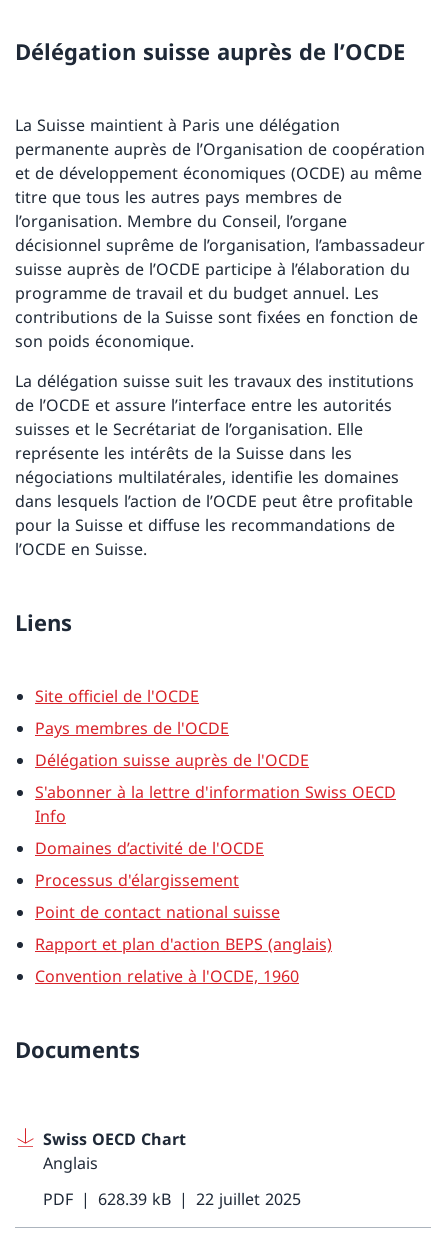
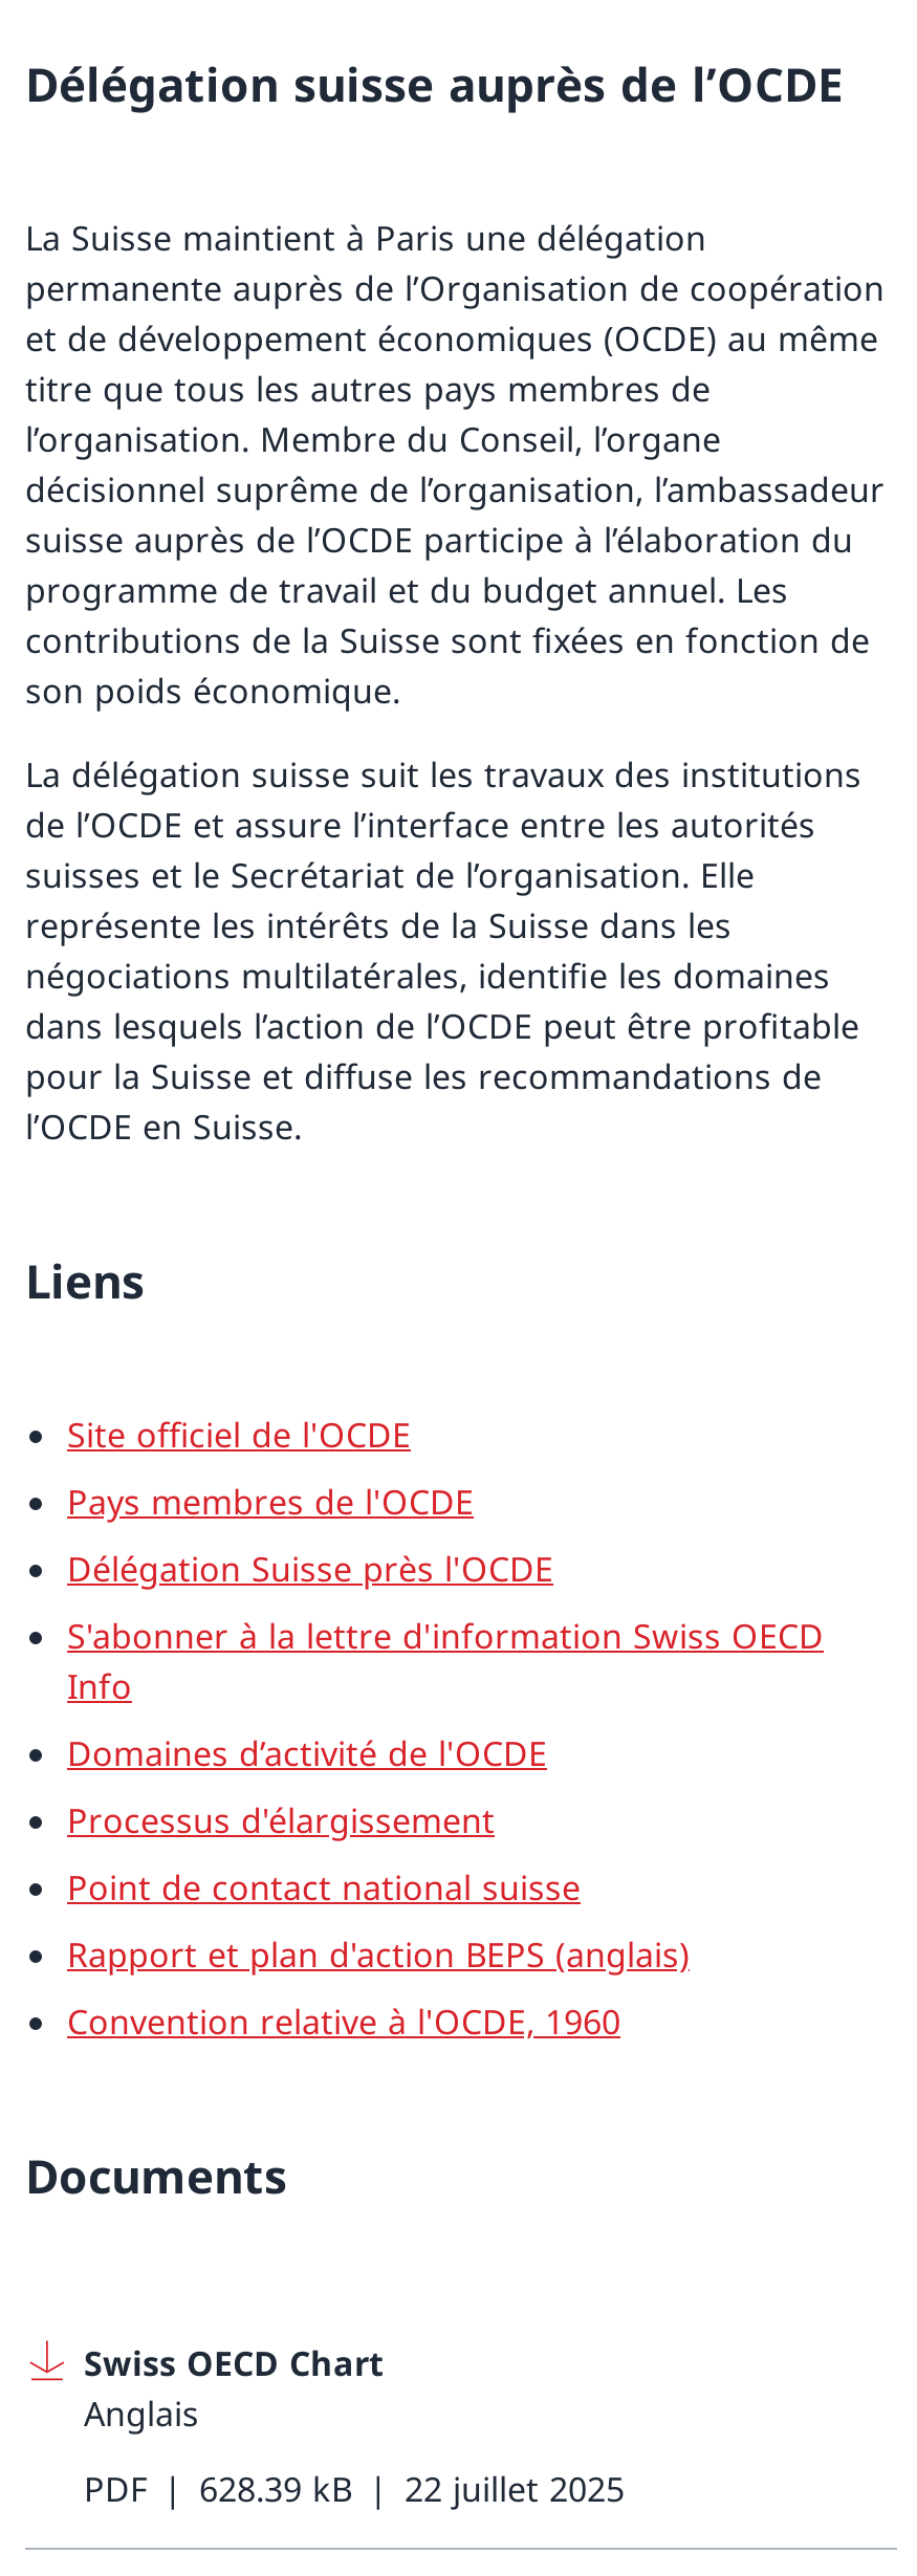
- Délégation suisse auprès de l'OCDE
+ Délégation Suisse près l'OCDE
